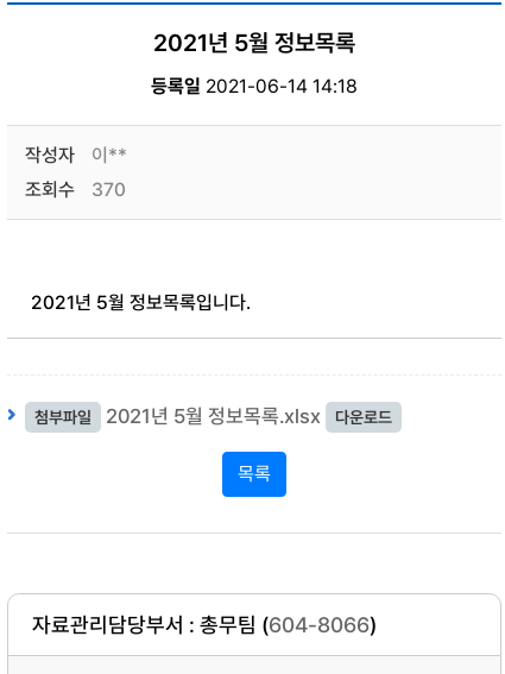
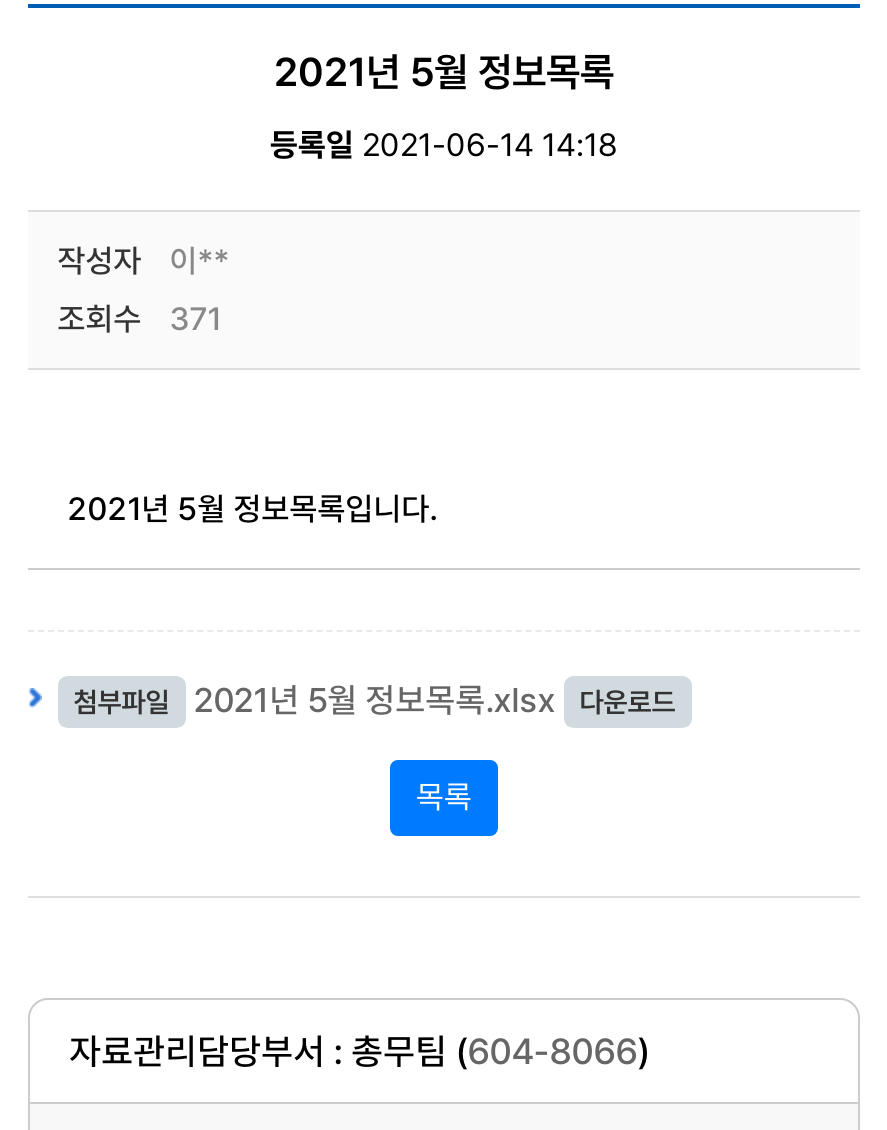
- 조회수 370
+ 조회수 371
